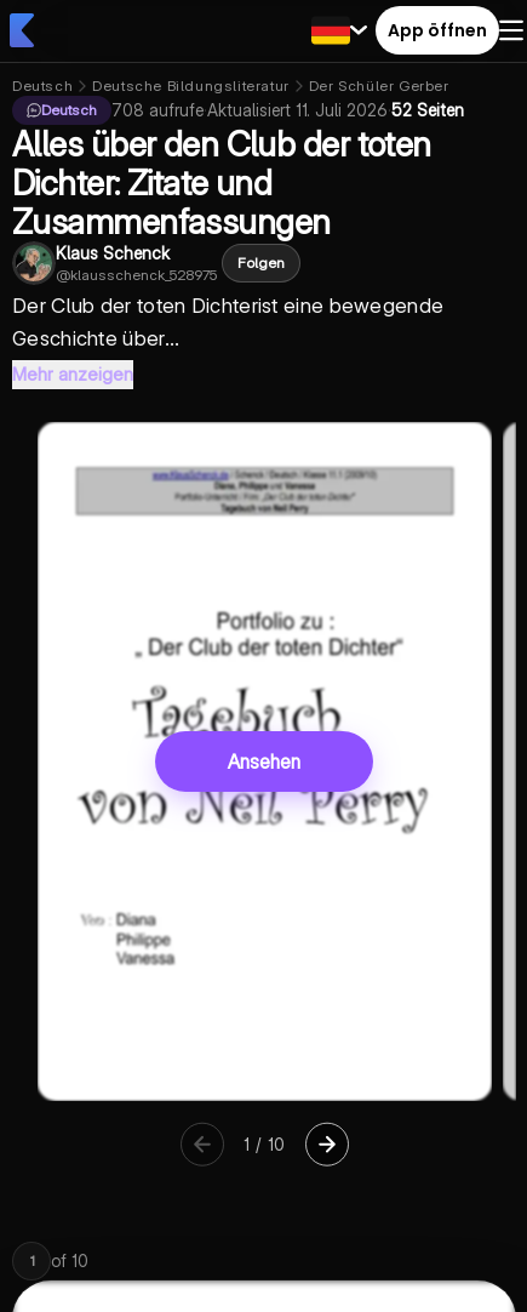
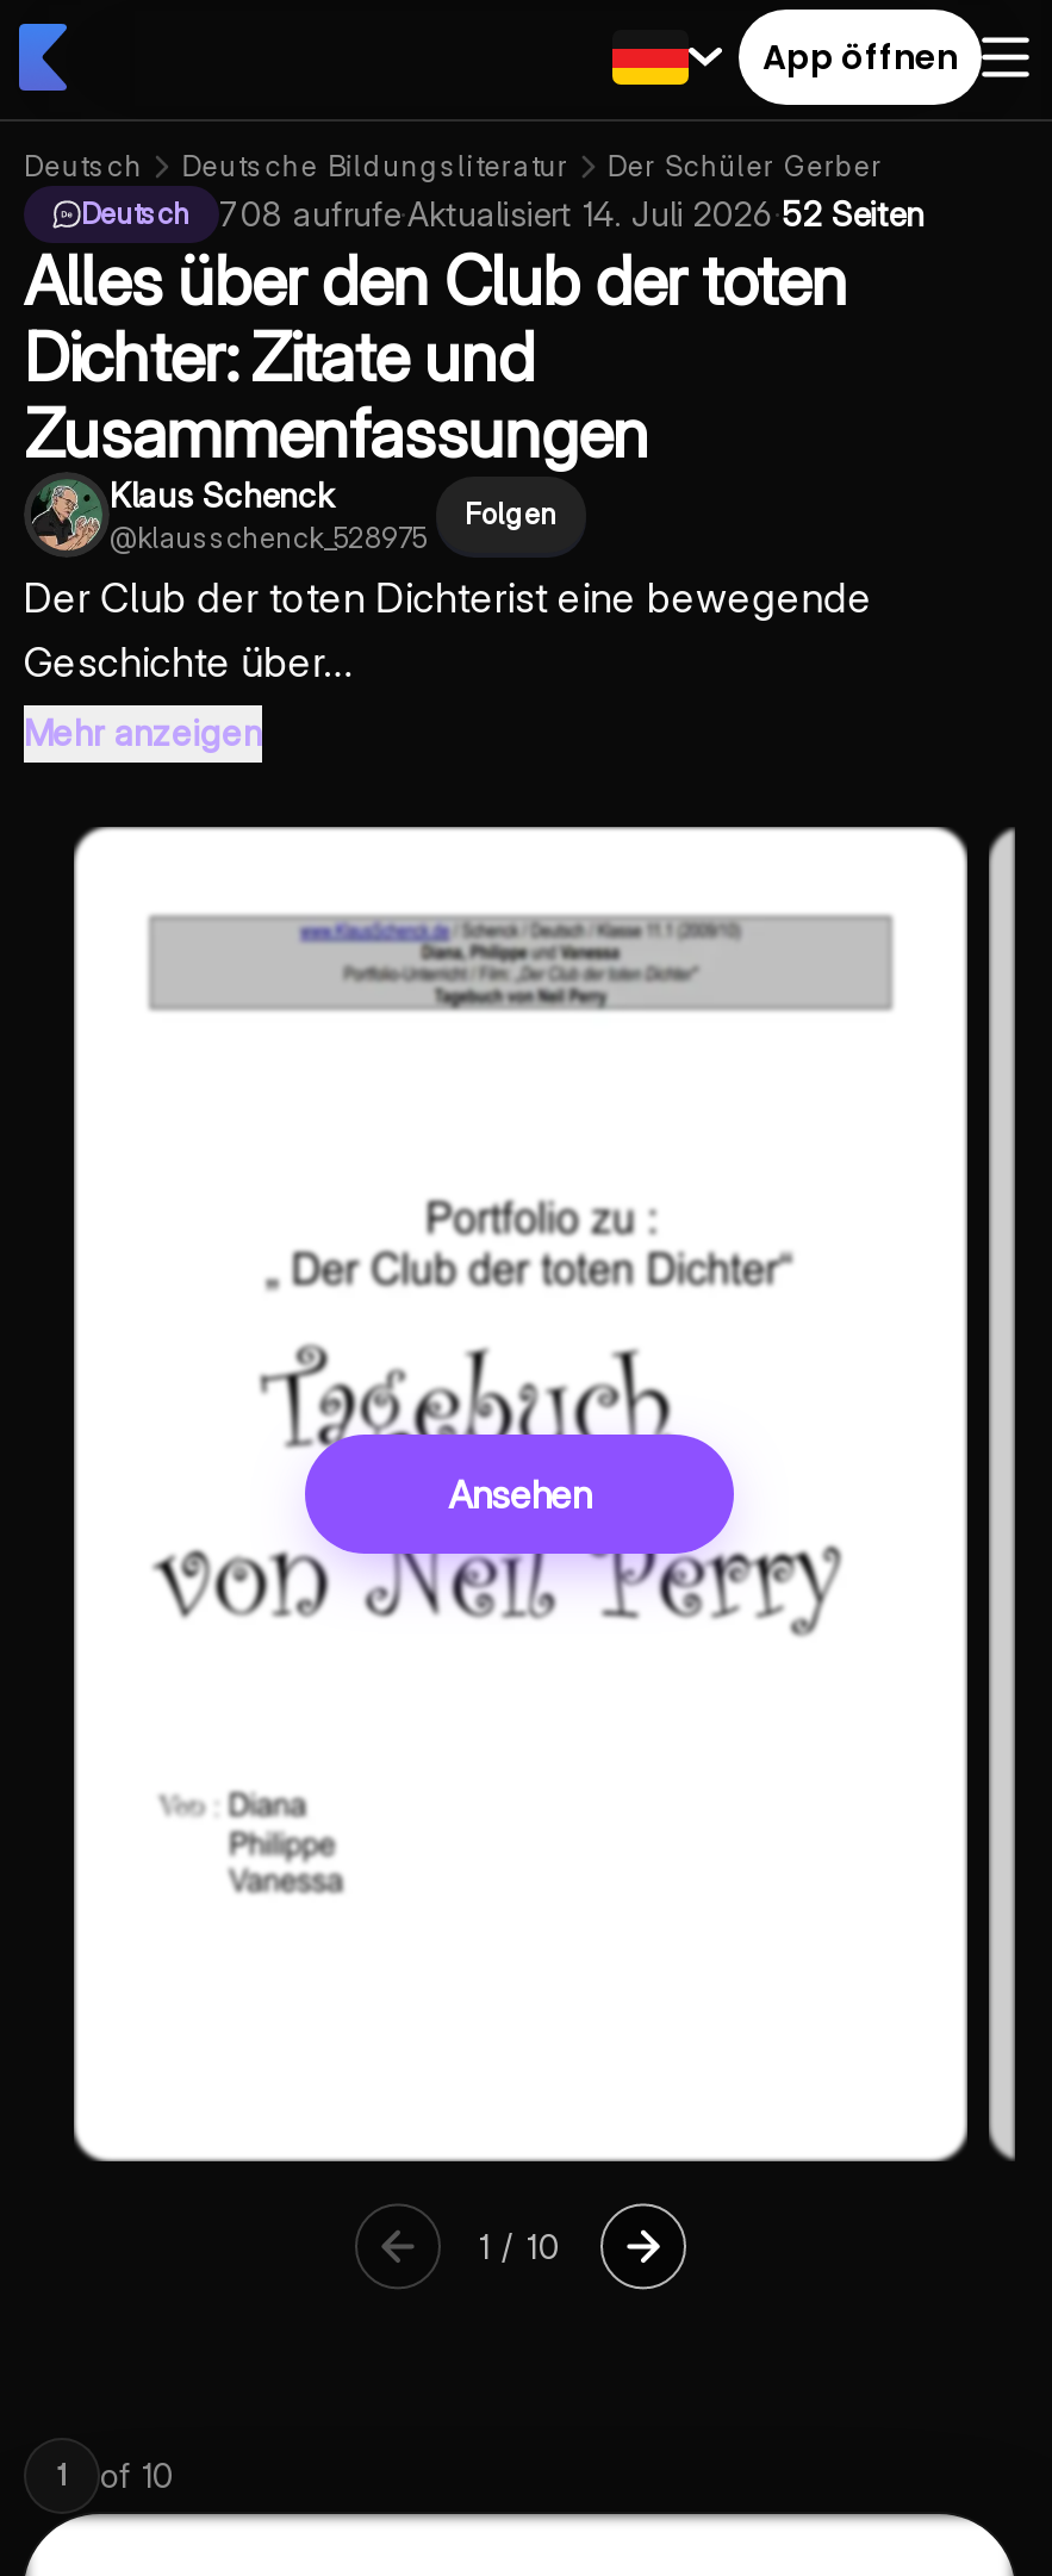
- 708 aufrufe · Aktualisiert 11. Juli 2026 · 52 Seiten
+ 708 aufrufe · Aktualisiert 14. Juli 2026 · 52 Seiten
